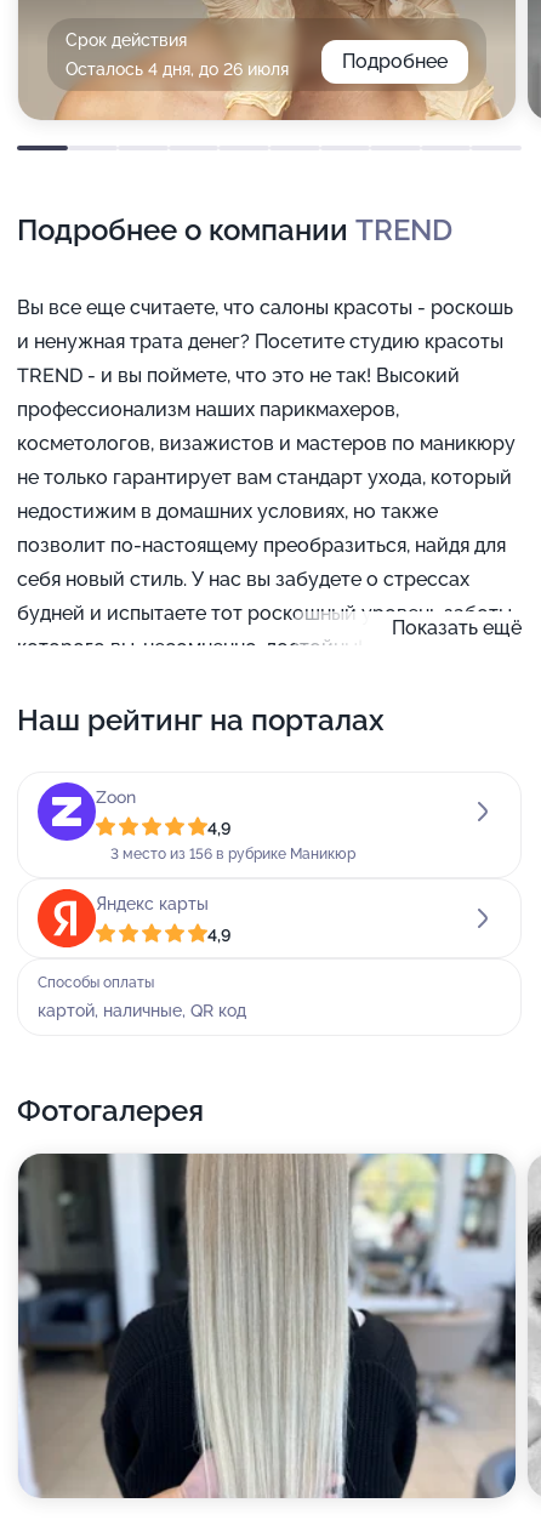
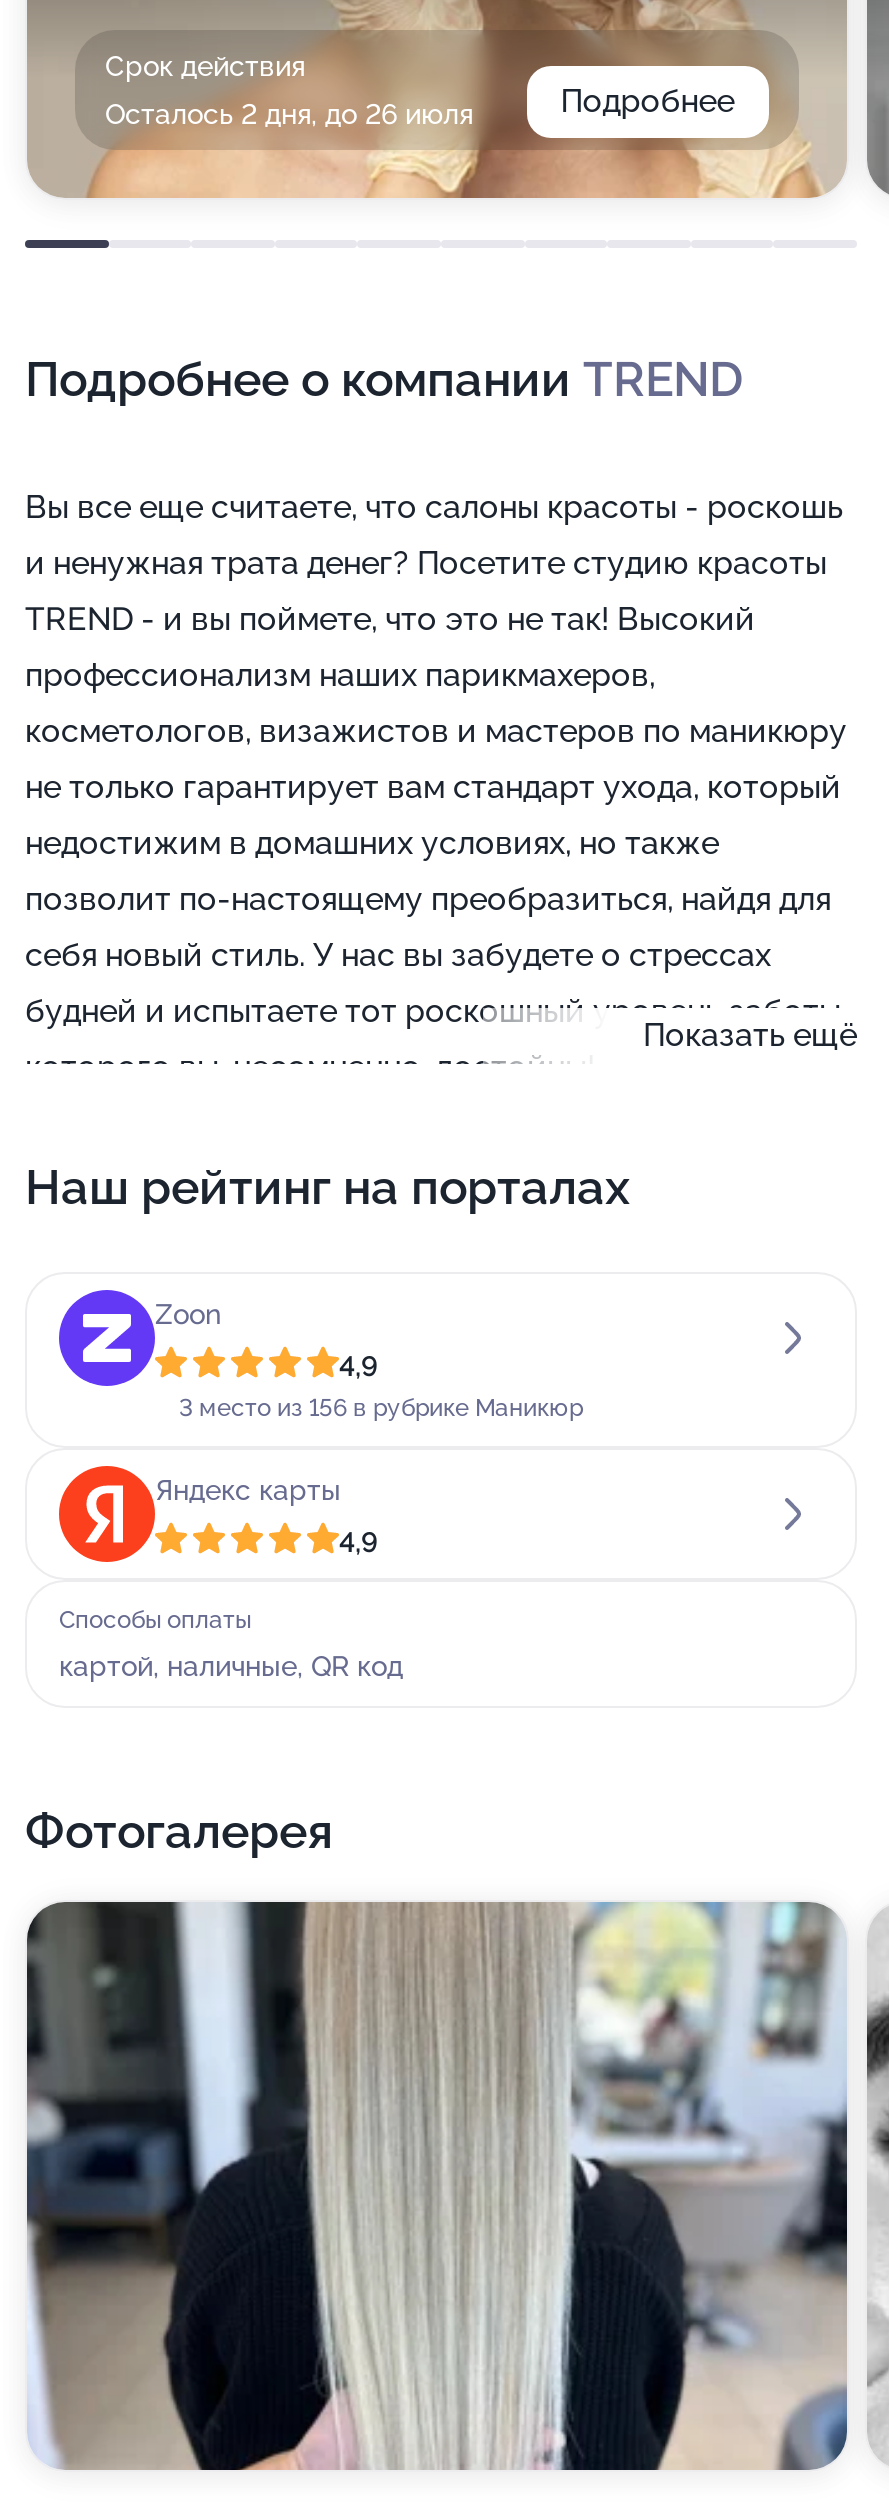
- Осталось 4 дня, до 26 июля
+ Осталось 2 дня, до 26 июля
